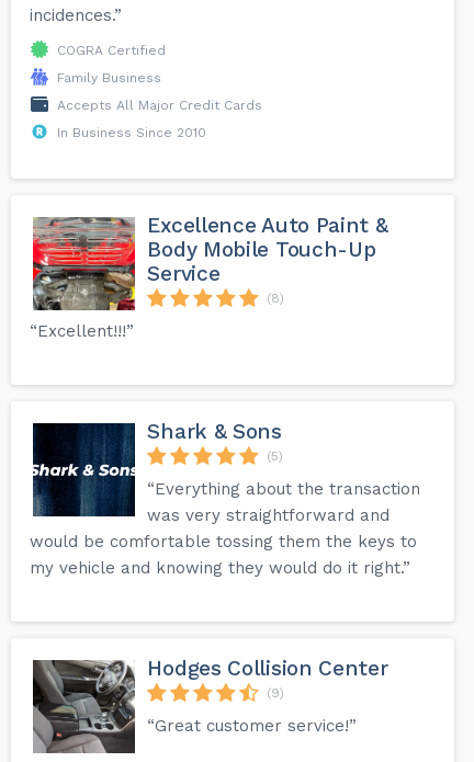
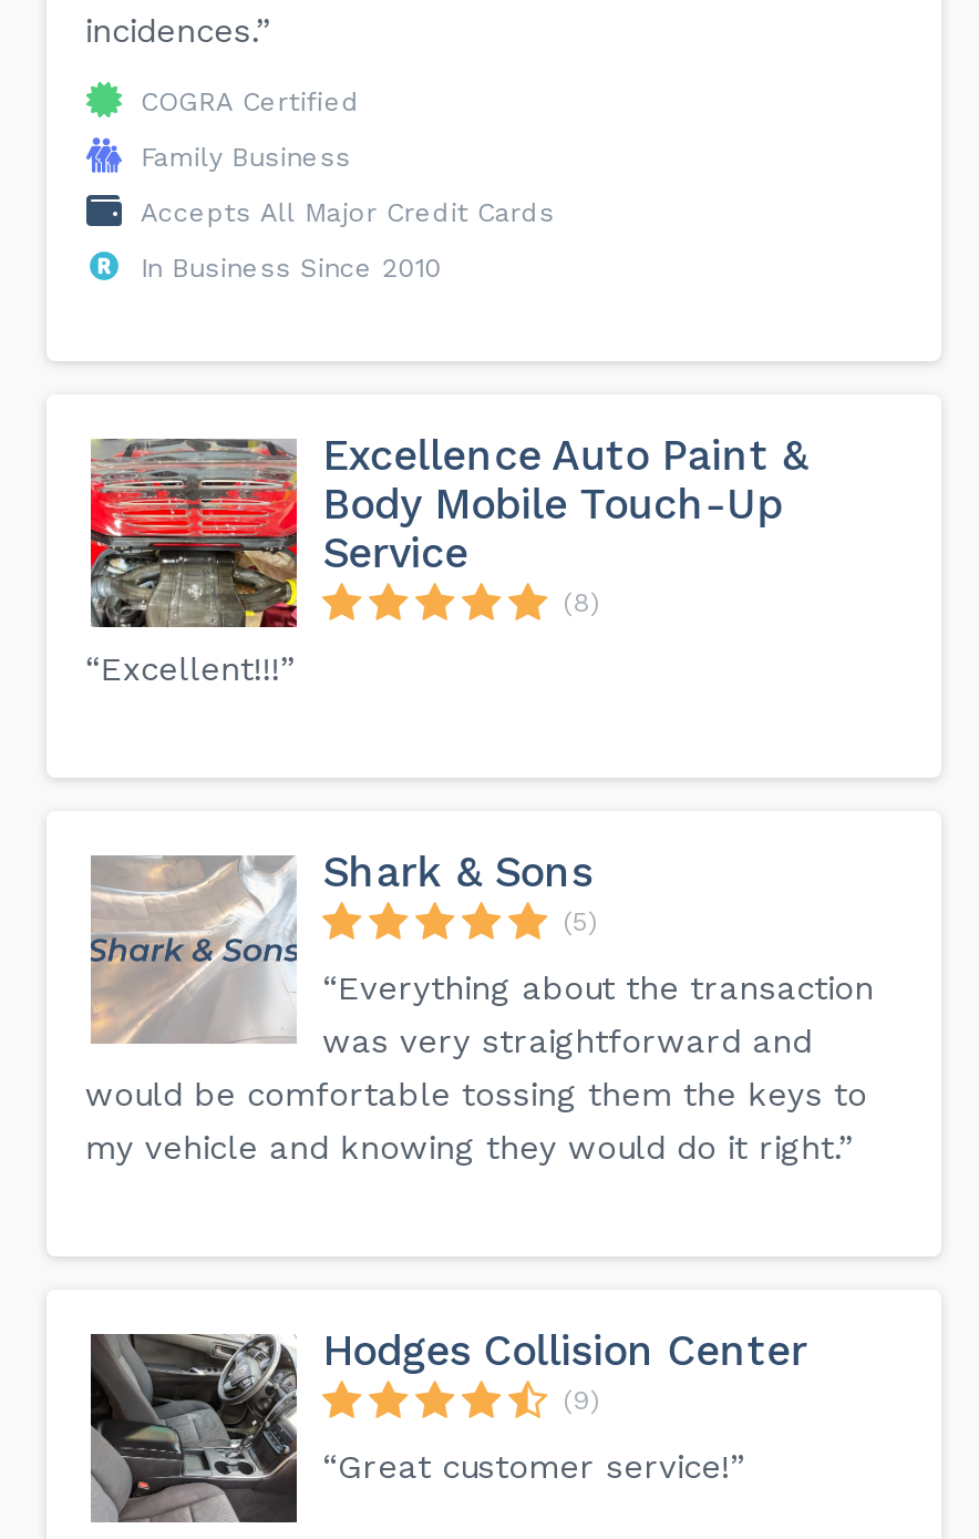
- [image]
+ [image]
